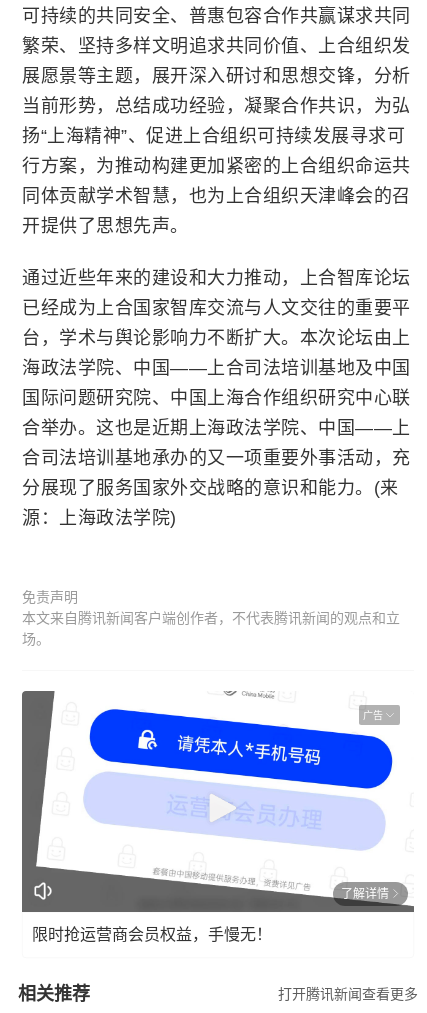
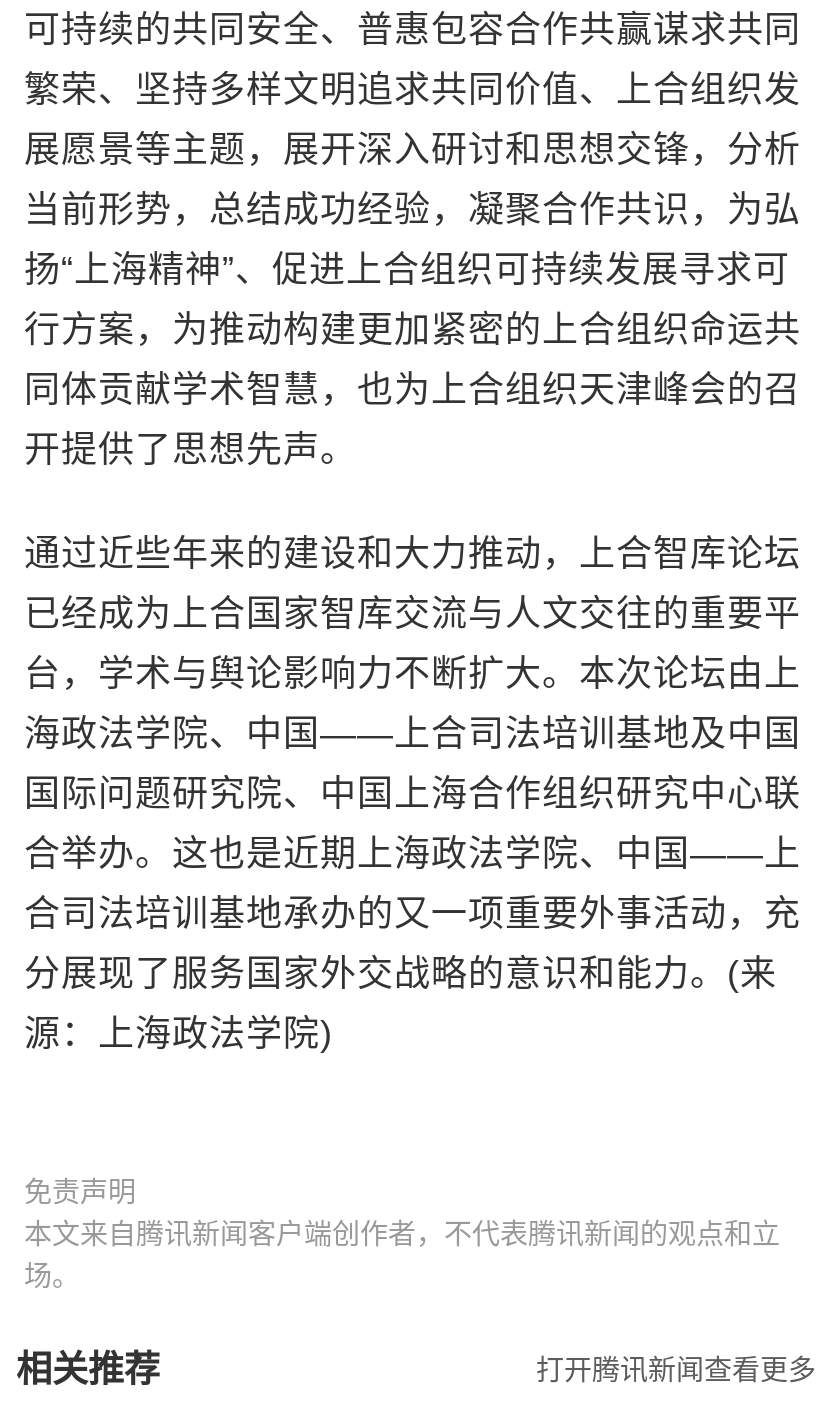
- [image]
- 广告

- 了解详情
- 限时抢运营商会员权益，手慢无！
